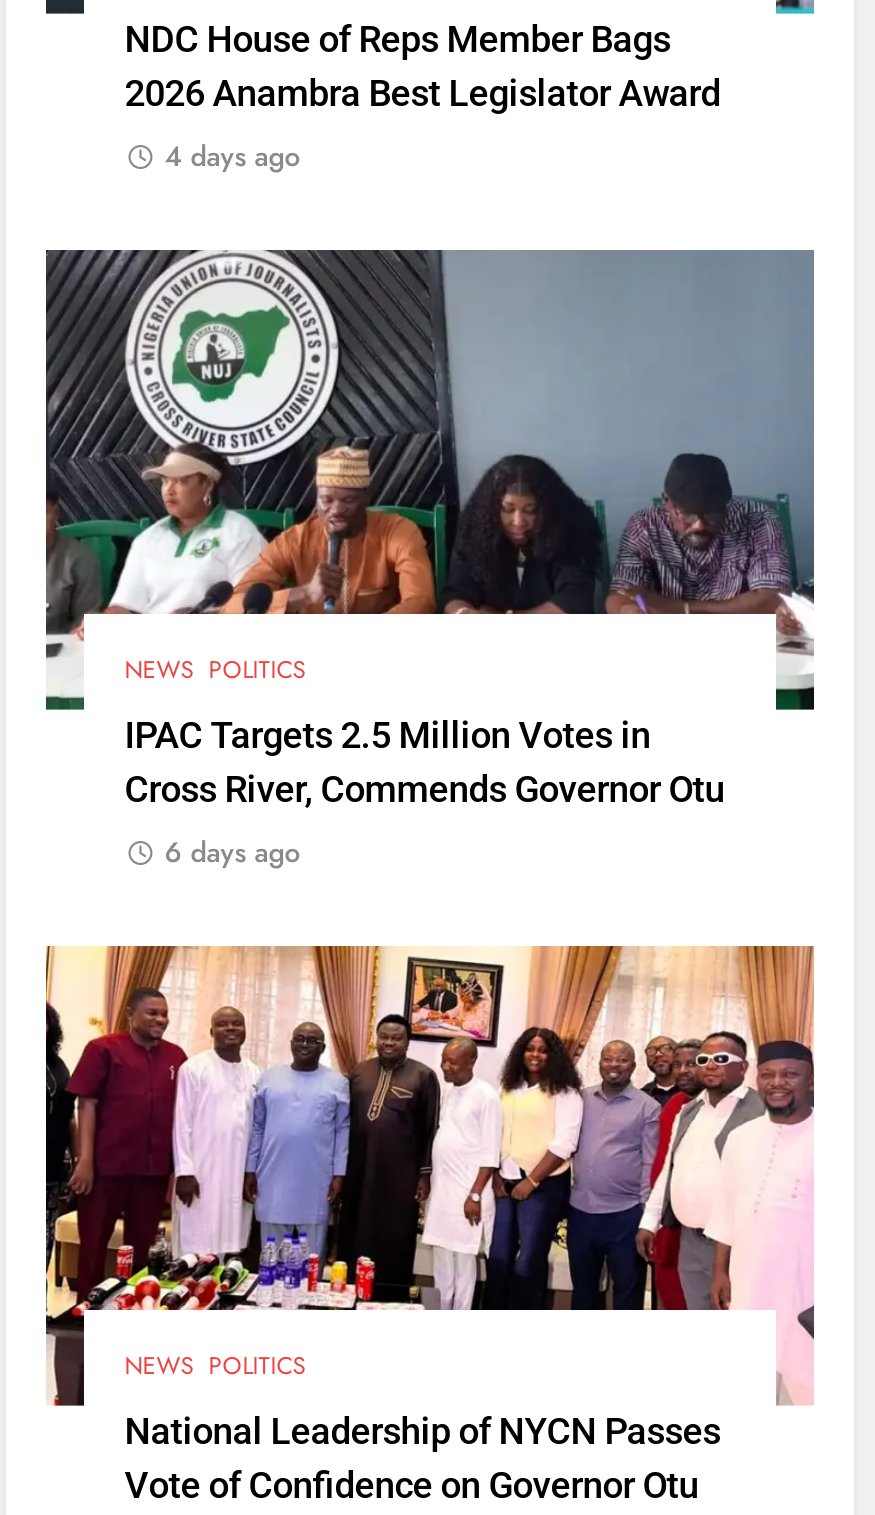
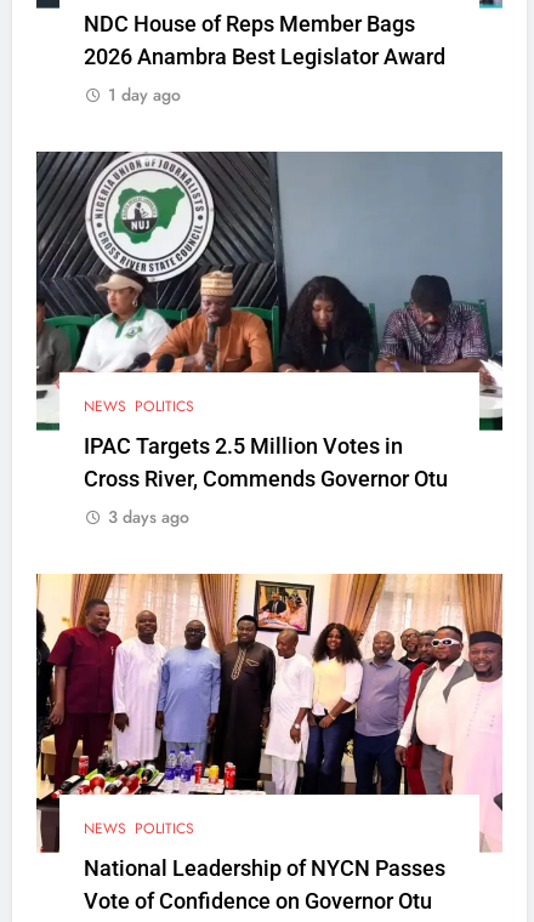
- 4 days ago
+ 1 day ago

- 6 days ago
+ 3 days ago
